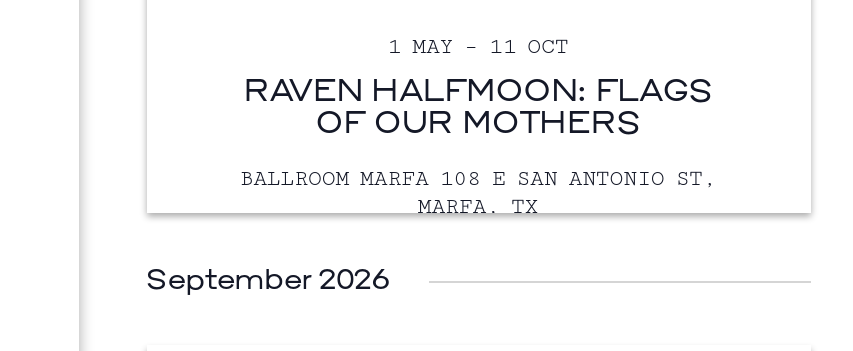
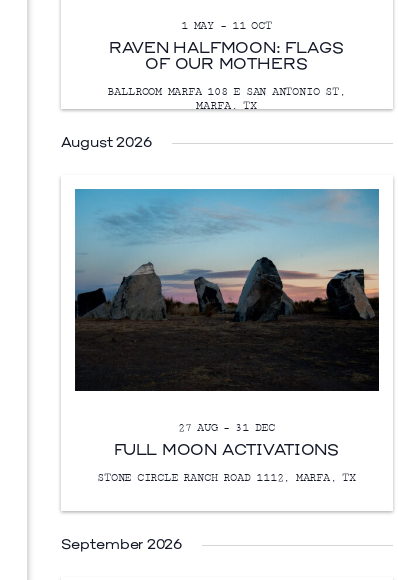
+ August 2026

+ [image]
+ 27 AUG – 31 DEC
+ FULL MOON ACTIVATIONS
+ STONE CIRCLE RANCH ROAD 1112, MARFA, TX
